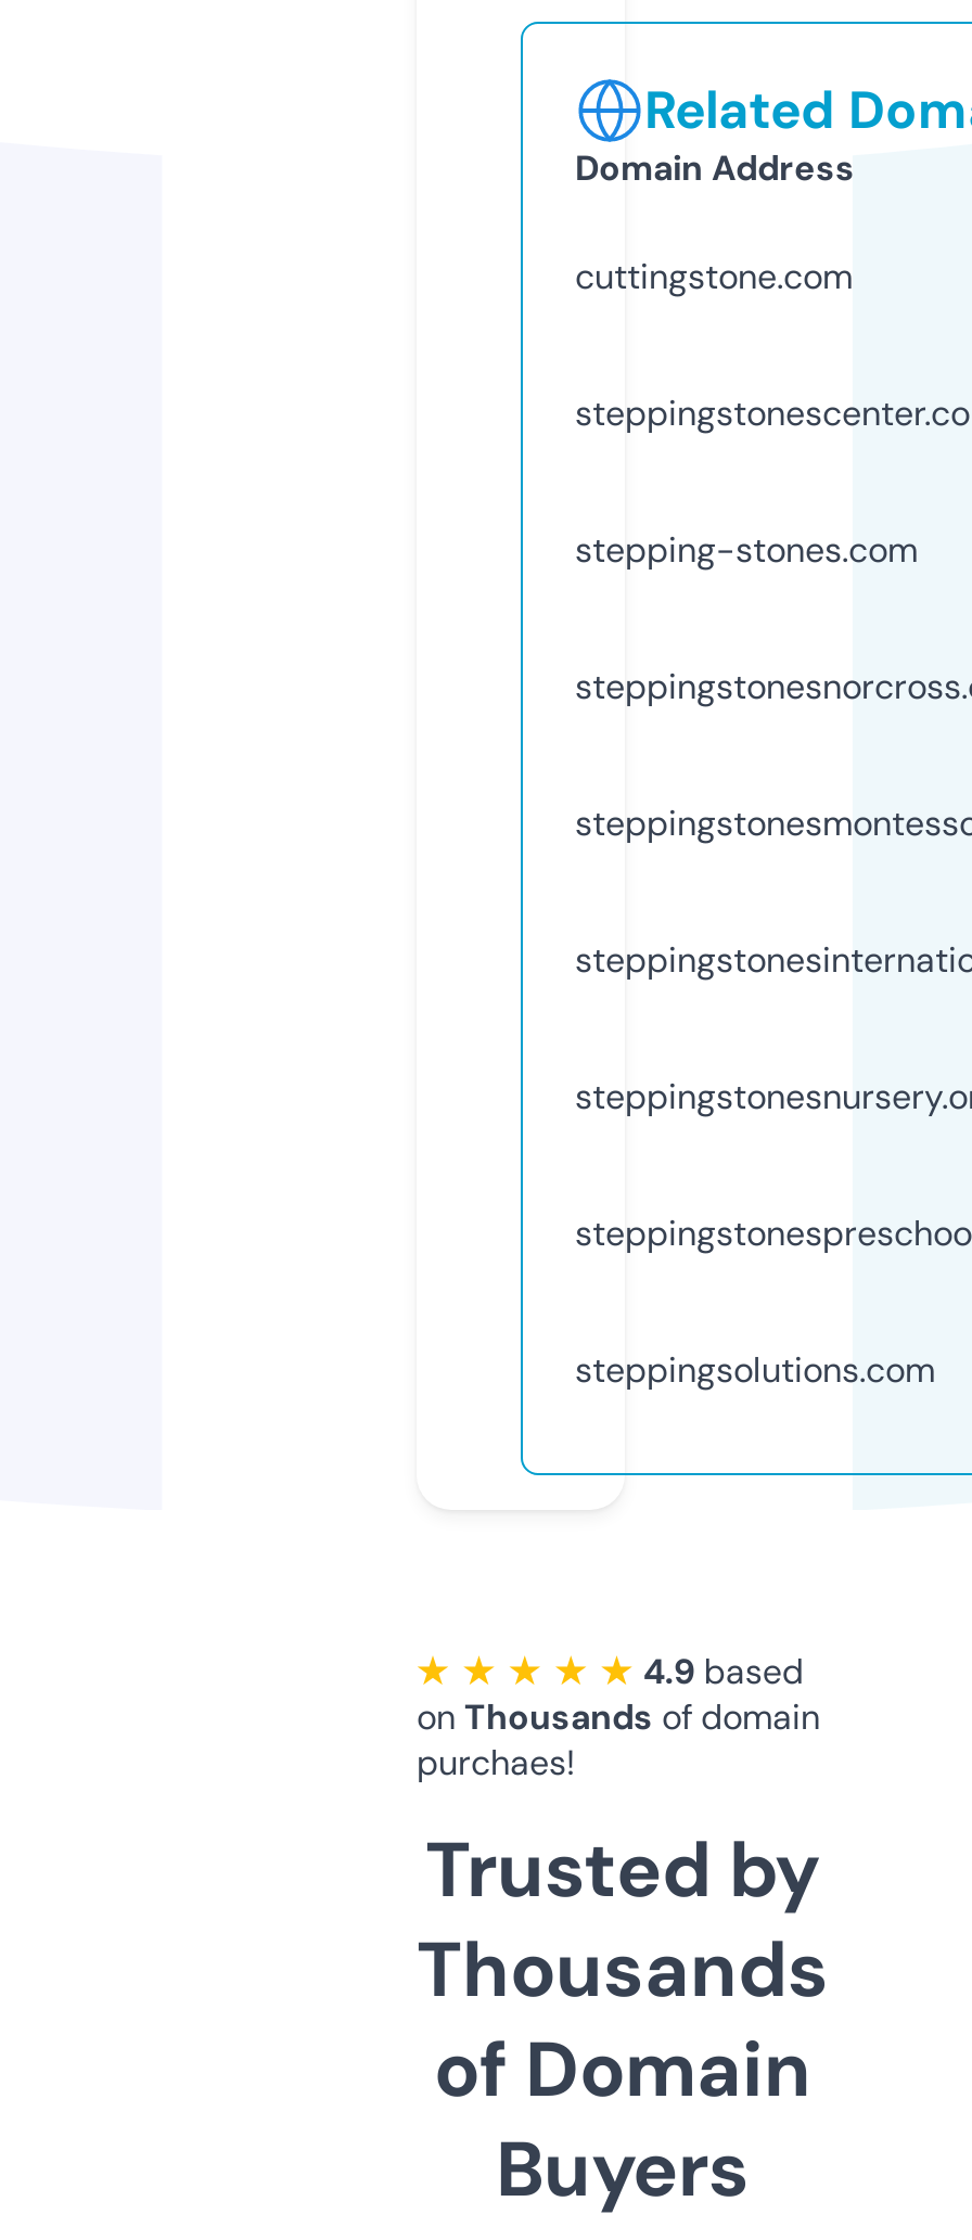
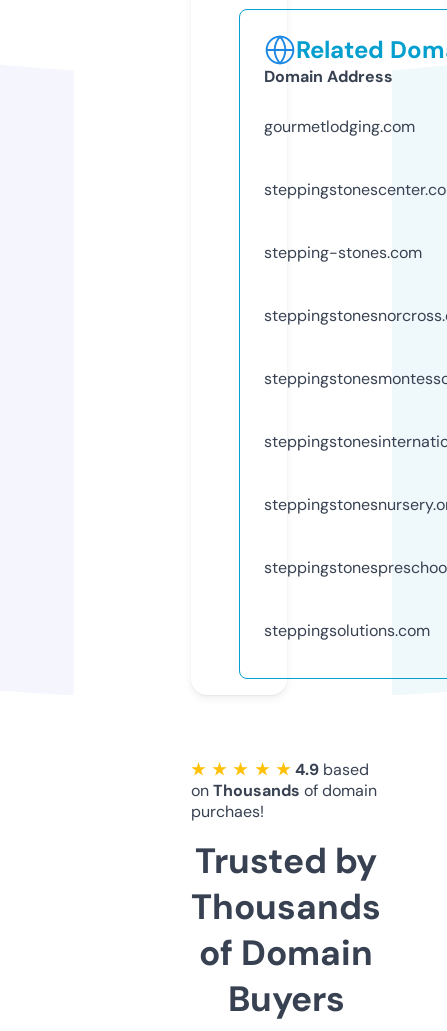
- cuttingstone.com
+ gourmetlodging.com
